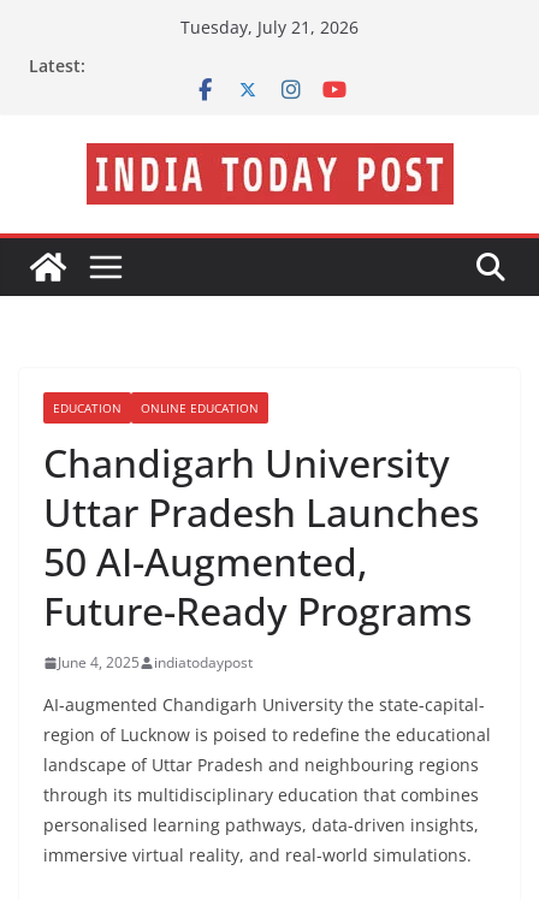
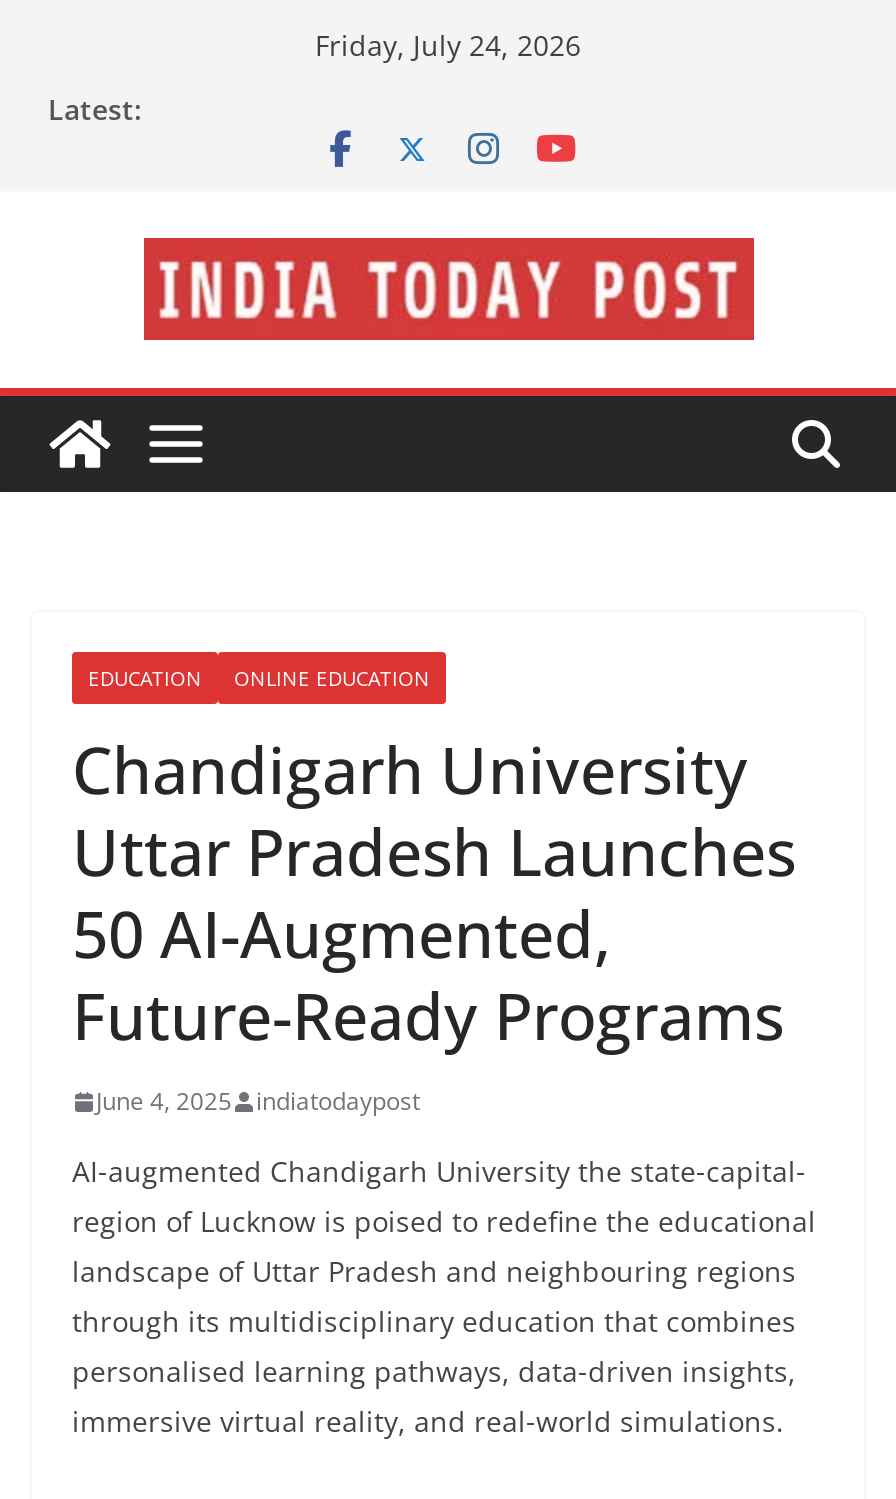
- Tuesday, July 21, 2026
+ Friday, July 24, 2026
